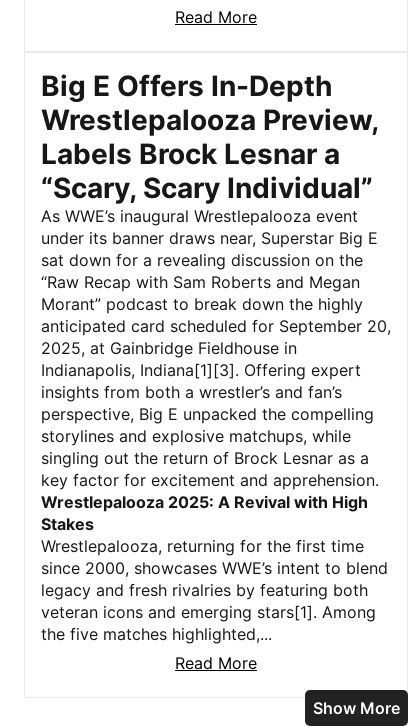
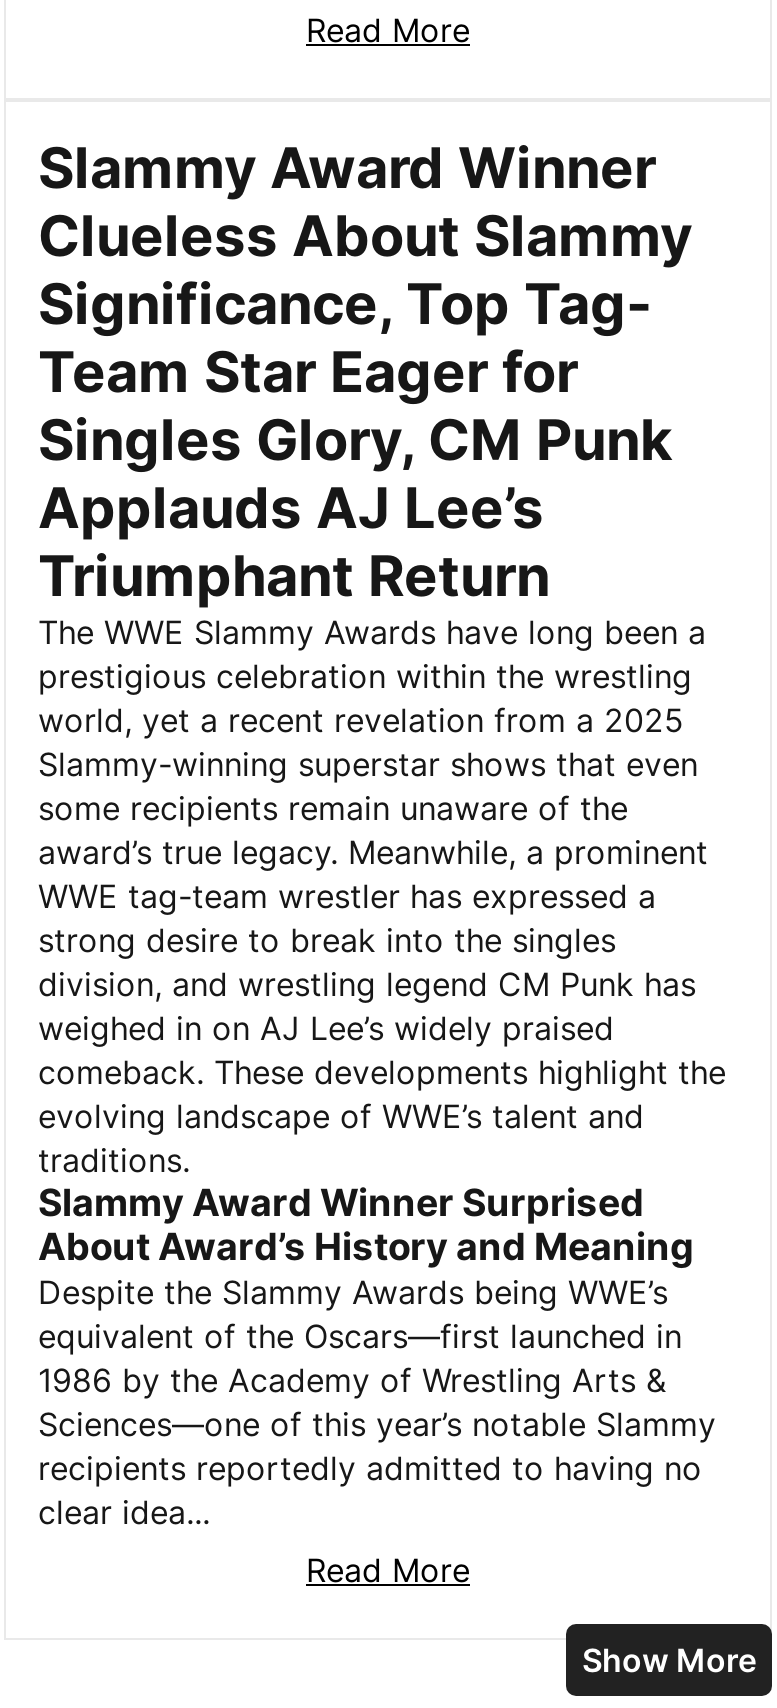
- Big E Offers In-Depth
- Wrestlepalooza Preview,
- Labels Brock Lesnar a
- “Scary, Scary Individual”
- As WWE’s inaugural Wrestlepalooza event
- under its banner draws near, Superstar Big E
- sat down for a revealing discussion on the
- “Raw Recap with Sam Roberts and Megan
- Morant” podcast to break down the highly
- anticipated card scheduled for September 20,
- 2025, at Gainbridge Fieldhouse in
- Indianapolis, Indiana[1][3]. Offering expert
- insights from both a wrestler’s and fan’s
- perspective, Big E unpacked the compelling
- storylines and explosive matchups, while
- singling out the return of Brock Lesnar as a
- key factor for excitement and apprehension.
- Wrestlepalooza 2025: A Revival with High
- Stakes
- Wrestlepalooza, returning for the first time
- since 2000, showcases WWE’s intent to blend
- legacy and fresh rivalries by featuring both
- veteran icons and emerging stars[1]. Among
- the five matches highlighted,...
+ Slammy Award Winner
+ Clueless About Slammy
+ Significance, Top Tag-
+ Team Star Eager for
+ Singles Glory, CM Punk
+ Applauds AJ Lee’s
+ Triumphant Return
+ The WWE Slammy Awards have long been a
+ prestigious celebration within the wrestling
+ world, yet a recent revelation from a 2025
+ Slammy-winning superstar shows that even
+ some recipients remain unaware of the
+ award’s true legacy. Meanwhile, a prominent
+ WWE tag-team wrestler has expressed a
+ strong desire to break into the singles
+ division, and wrestling legend CM Punk has
+ weighed in on AJ Lee’s widely praised
+ comeback. These developments highlight the
+ evolving landscape of WWE’s talent and
+ traditions.
+ Slammy Award Winner Surprised
+ About Award’s History and Meaning
+ Despite the Slammy Awards being WWE’s
+ equivalent of the Oscars—first launched in
+ 1986 by the Academy of Wrestling Arts &
+ Sciences—one of this year’s notable Slammy
+ recipients reportedly admitted to having no
+ clear idea...
